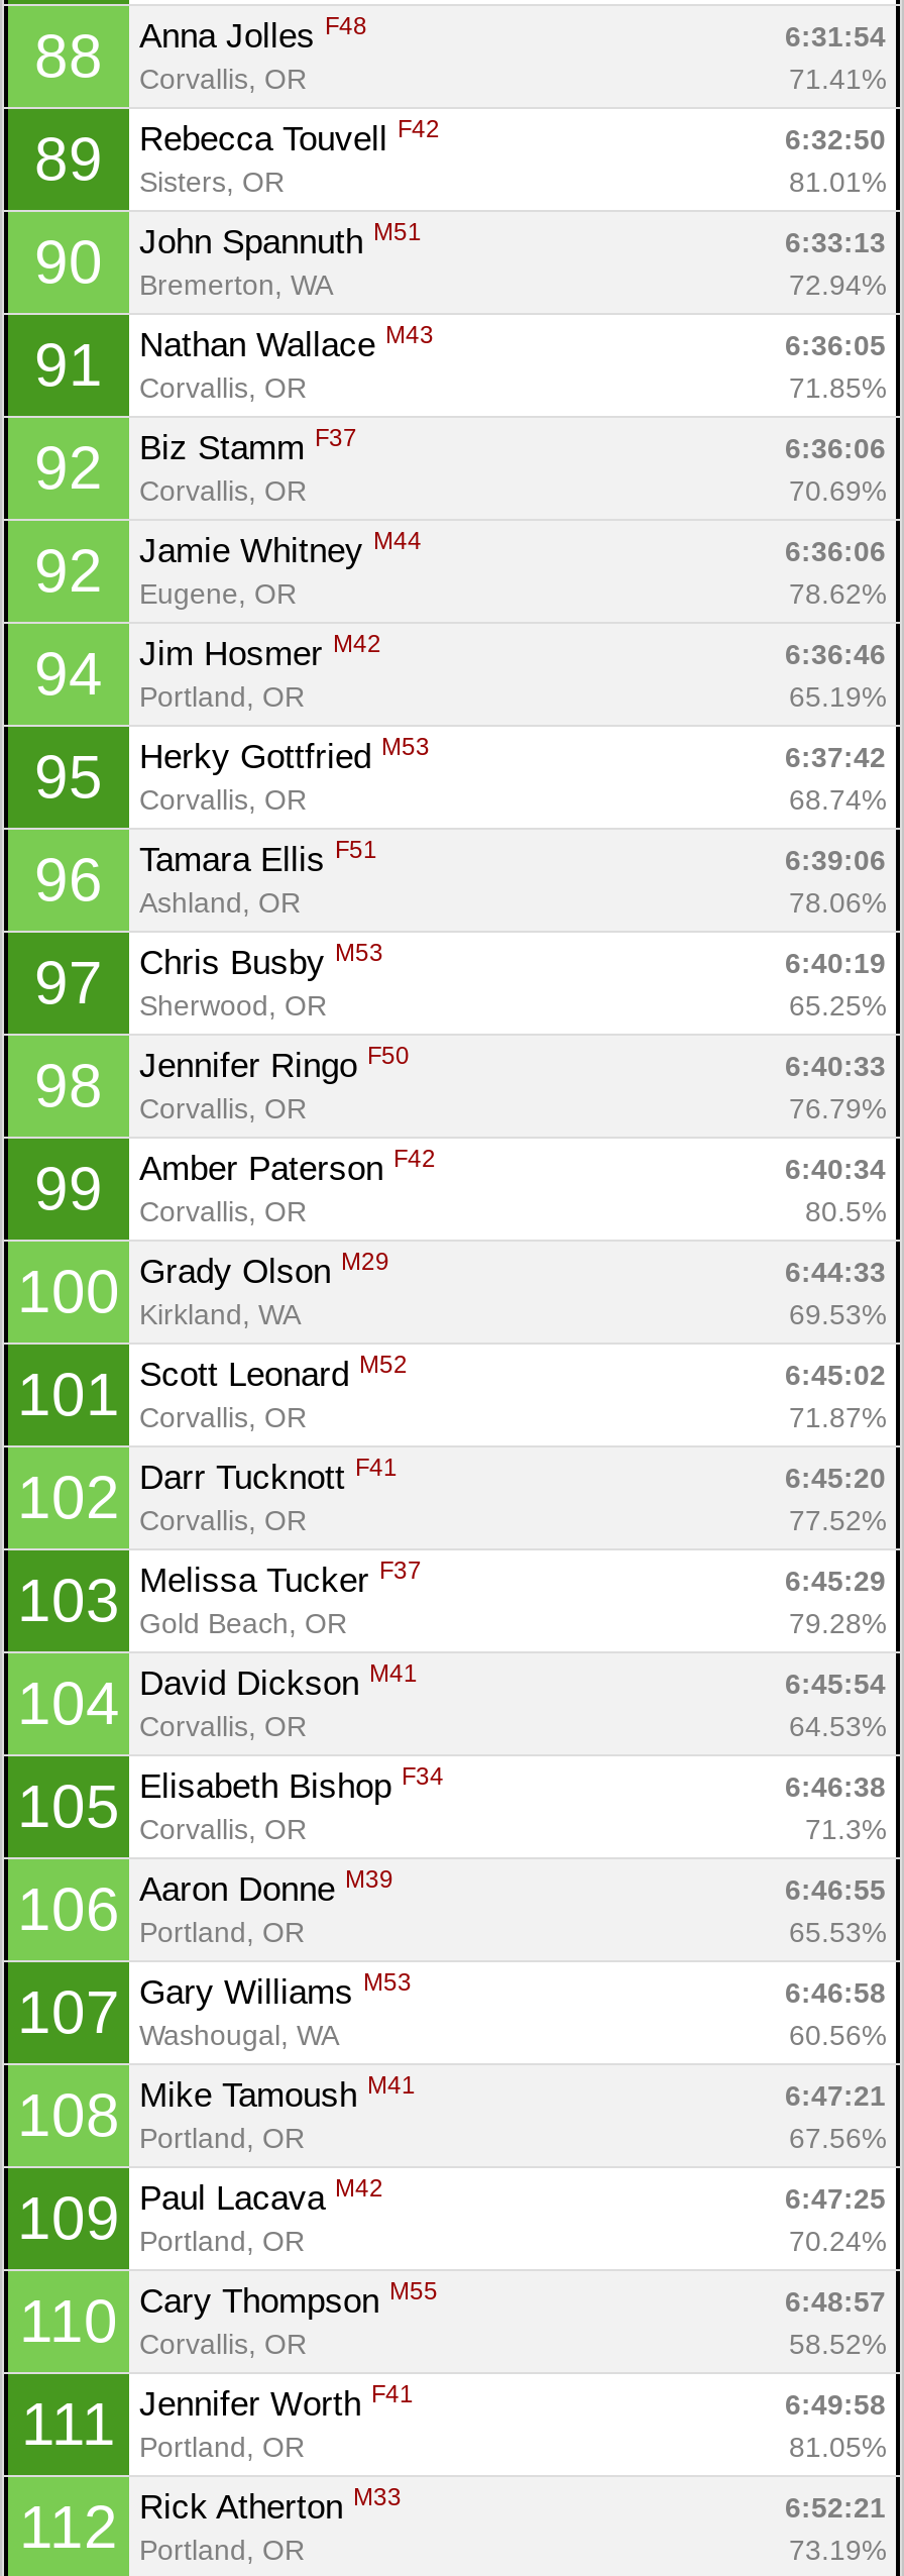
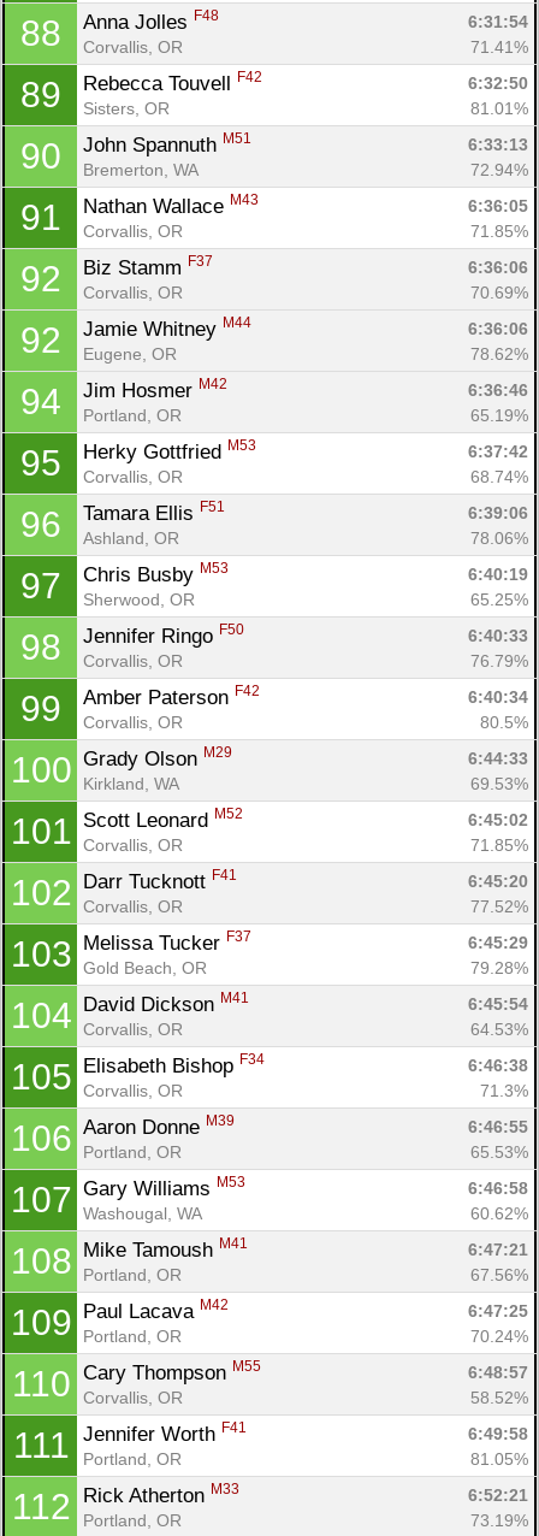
- 71.87%
+ 71.85%

- 60.56%
+ 60.62%
